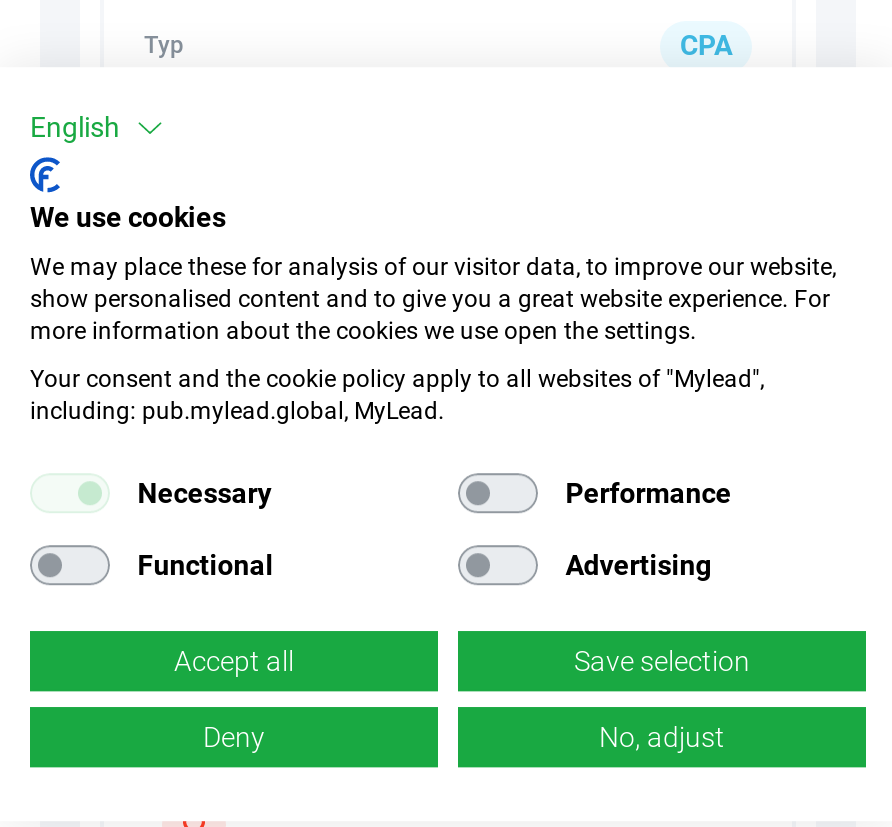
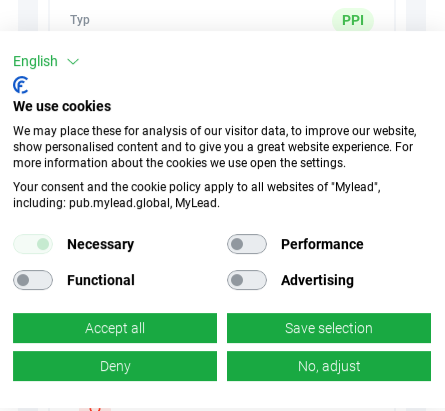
- CPA
+ PPI
